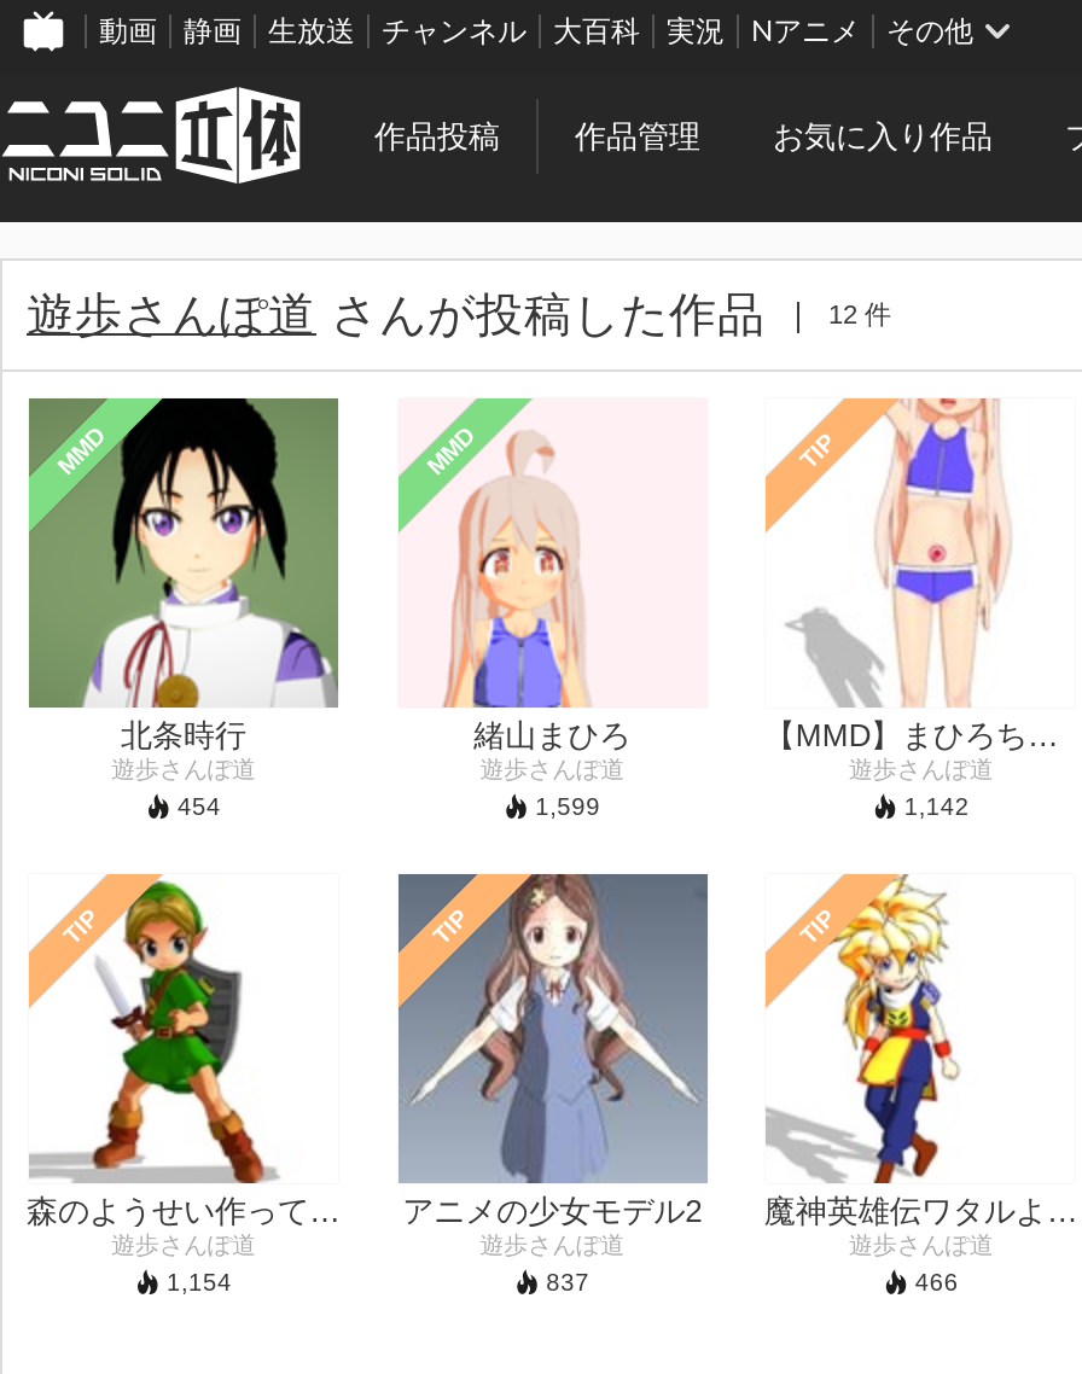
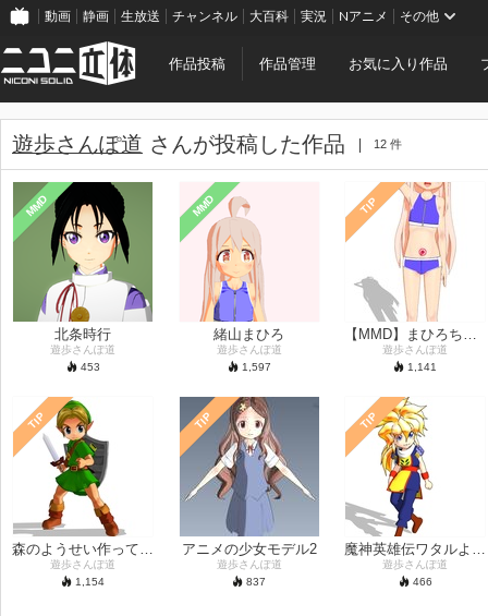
- 454
+ 453

- 1,599
+ 1,597

- 1,142
+ 1,141
